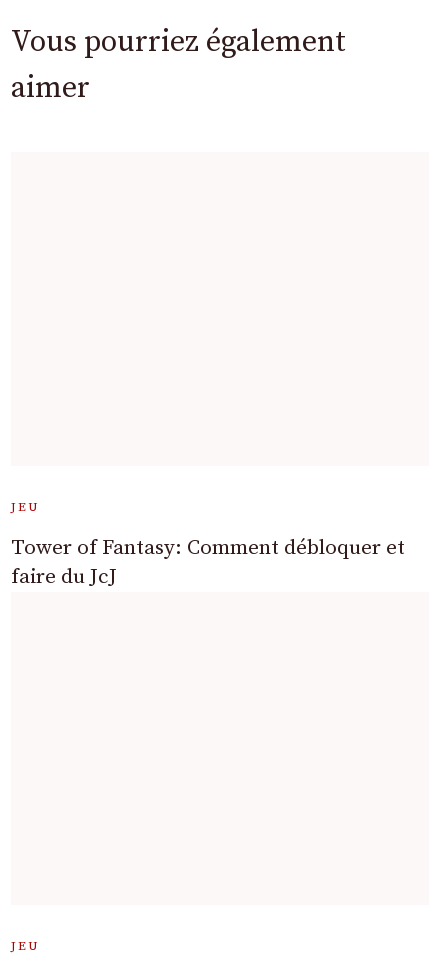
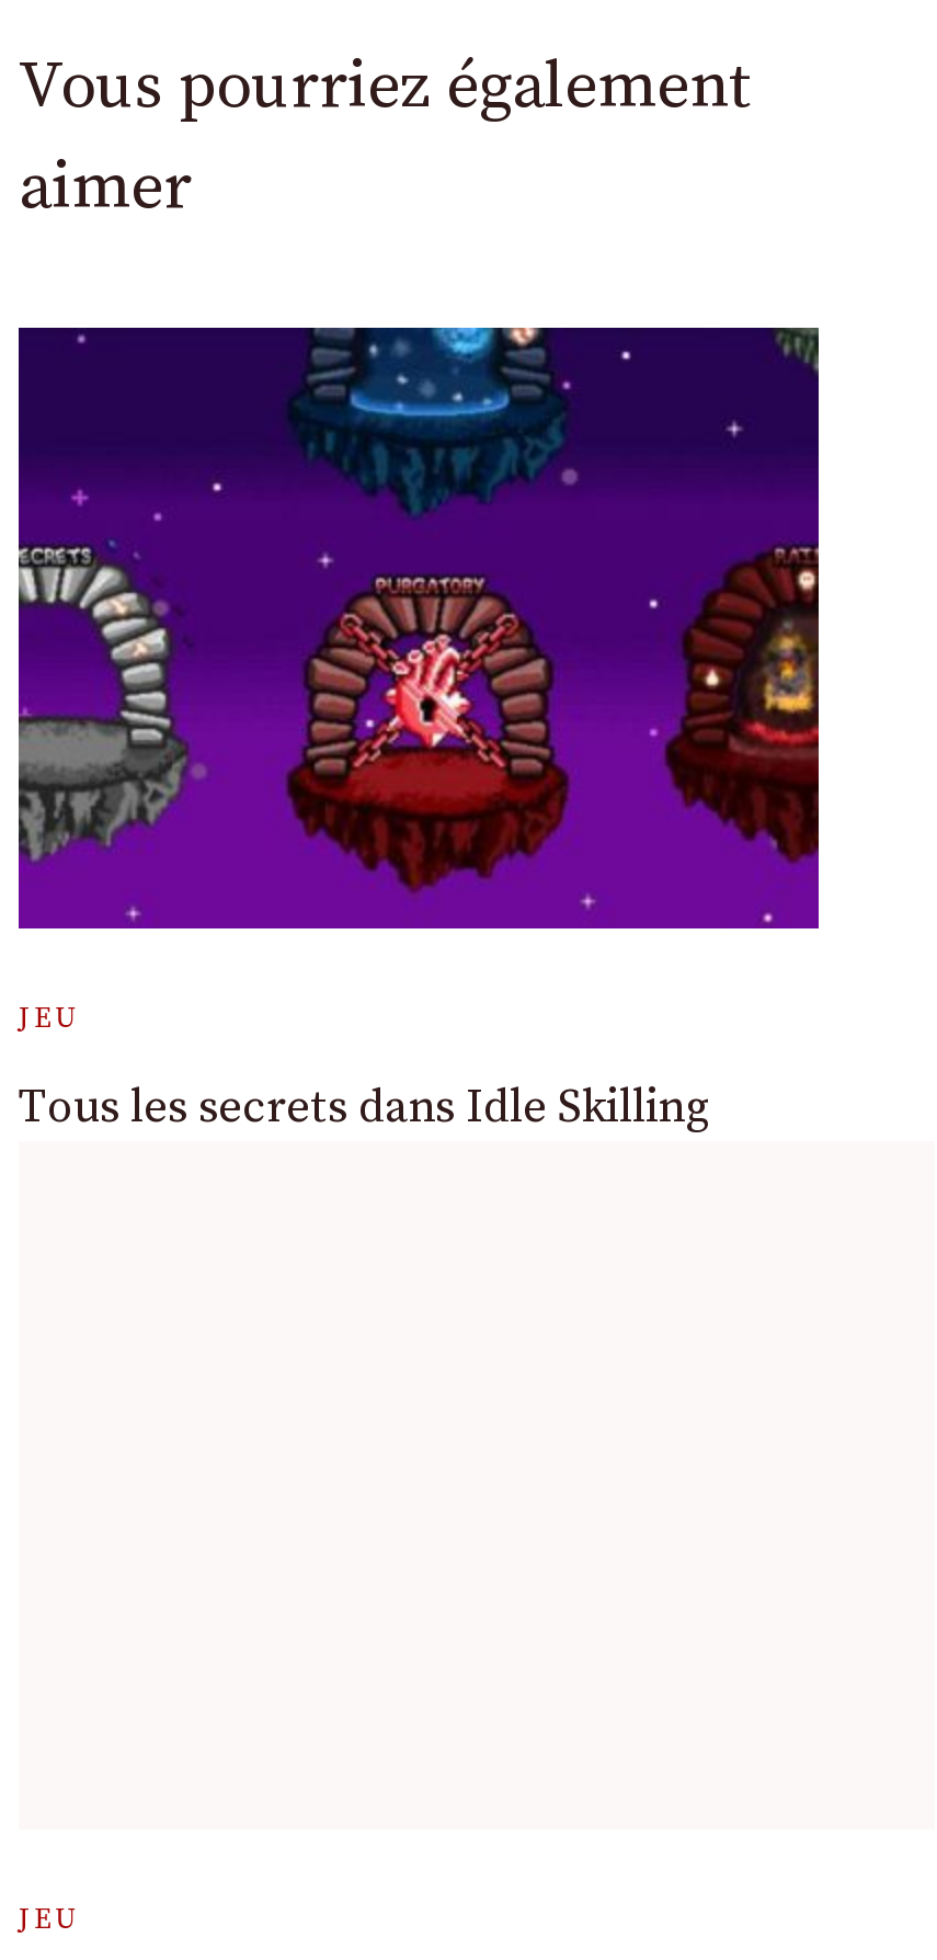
+ [image]

- Tower of Fantasy: Comment débloquer et
- faire du JcJ
+ Tous les secrets dans Idle Skilling
